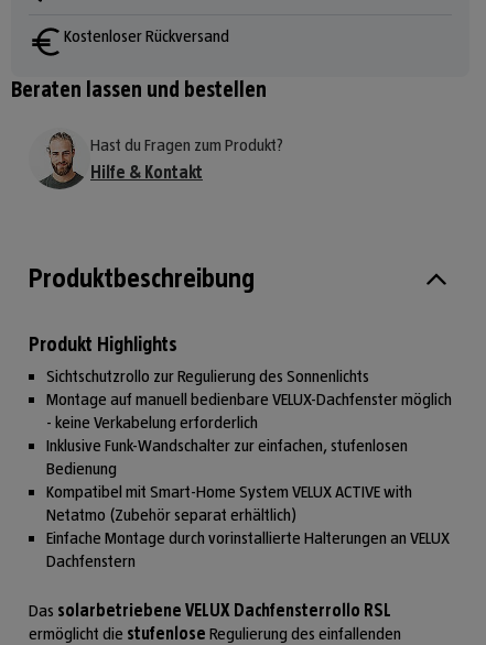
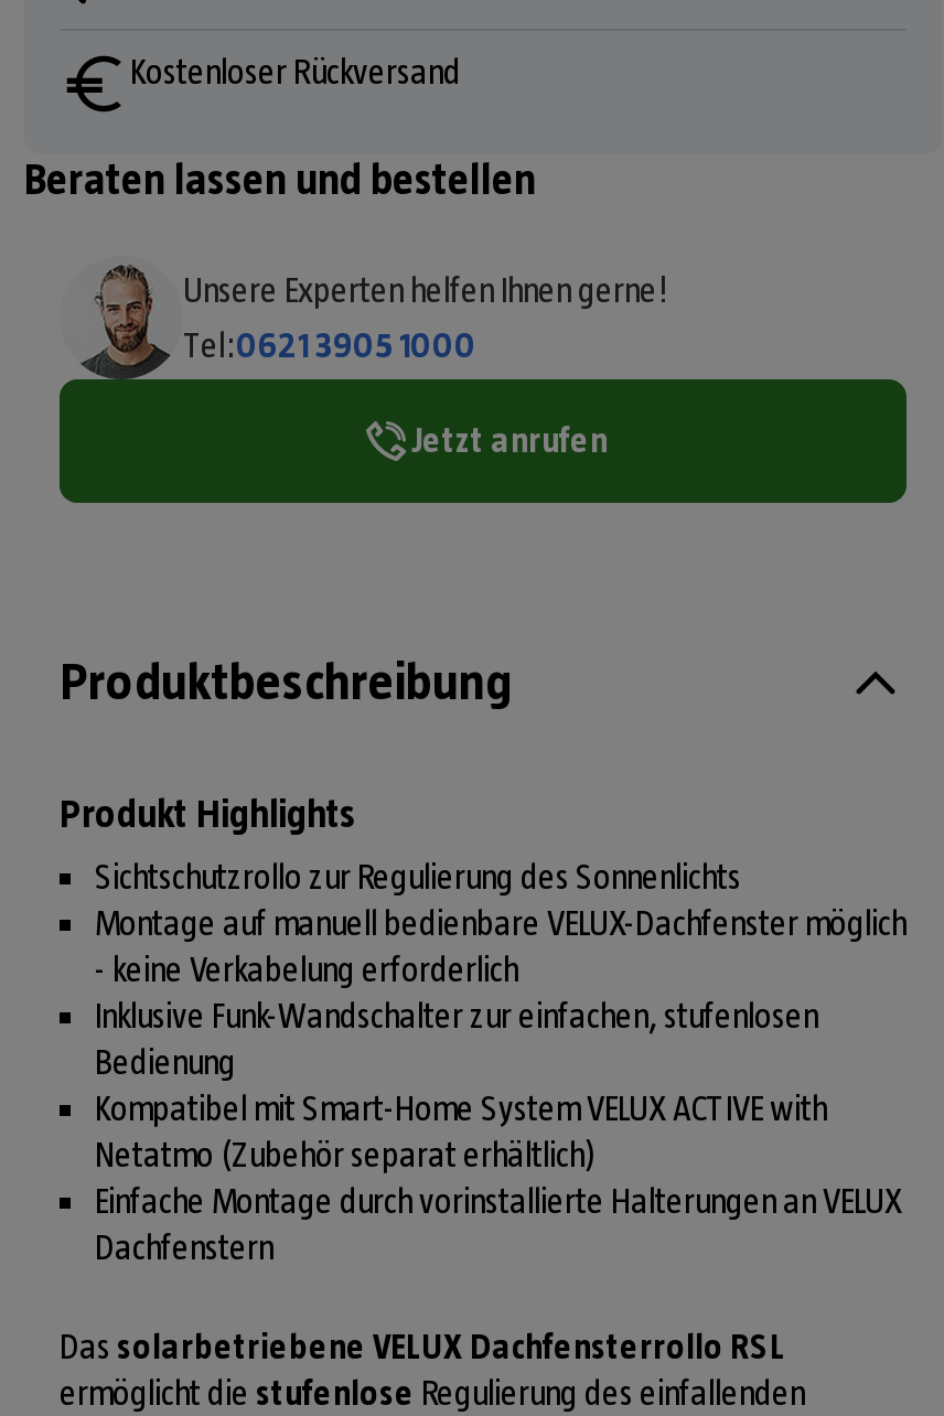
- Hast du Fragen zum Produkt?
- Hilfe & Kontakt
+ Unsere Experten helfen Ihnen gerne!
+ Tel:0621 3905 1000
+ Jetzt anrufen
